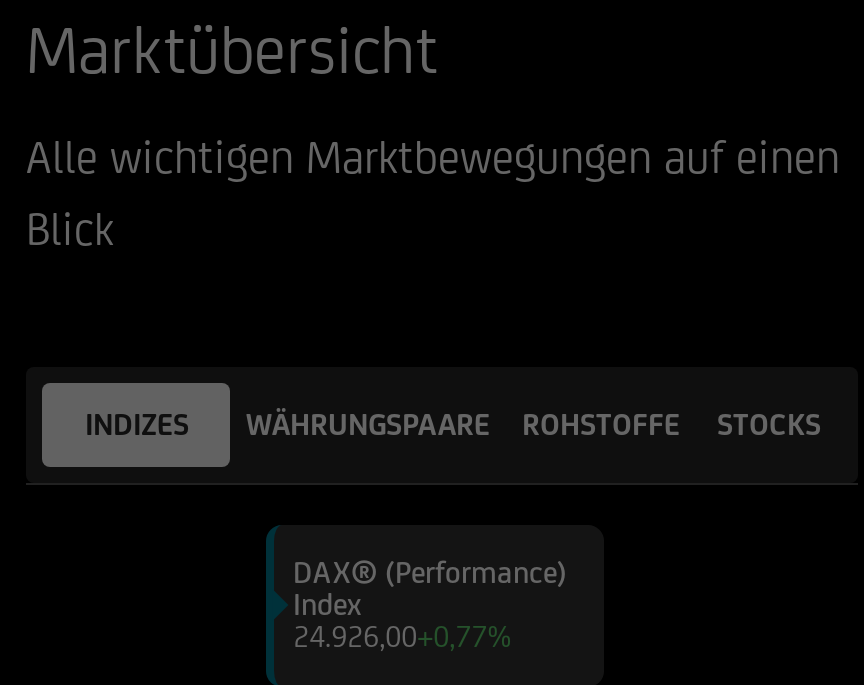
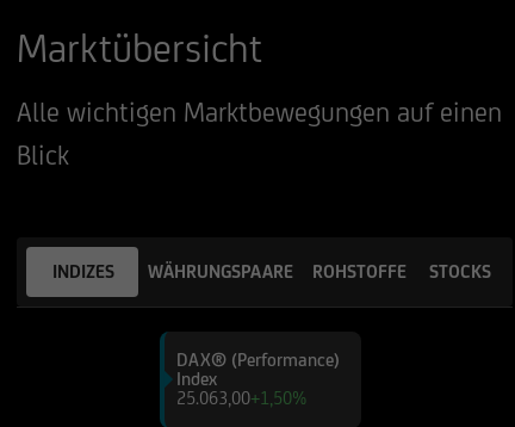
- 24.926,00+0,77%
+ 25.063,00+1,50%
